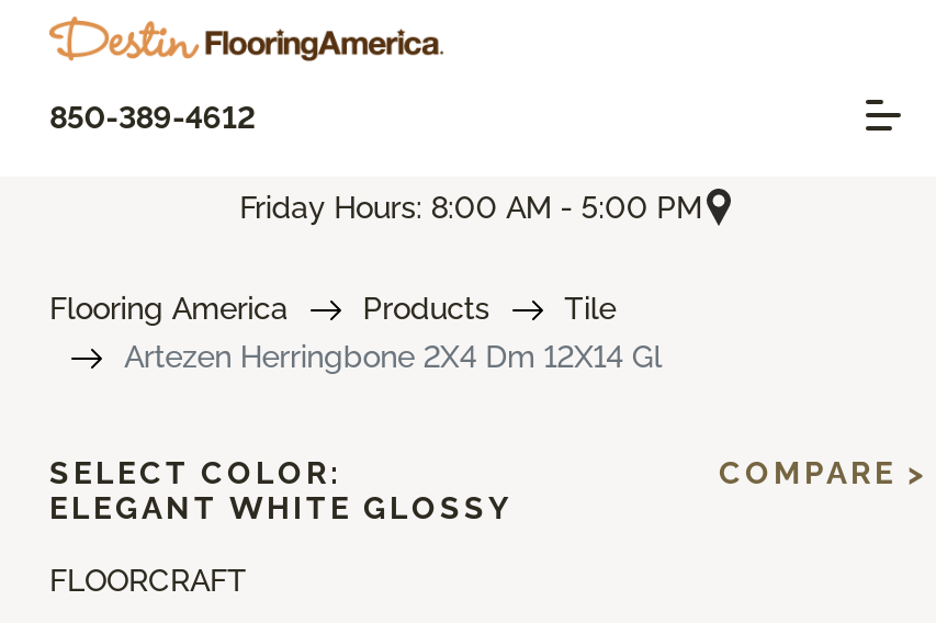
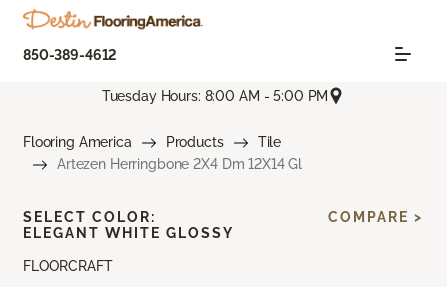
- Friday Hours: 8:00 AM - 5:00 PM
+ Tuesday Hours: 8:00 AM - 5:00 PM
